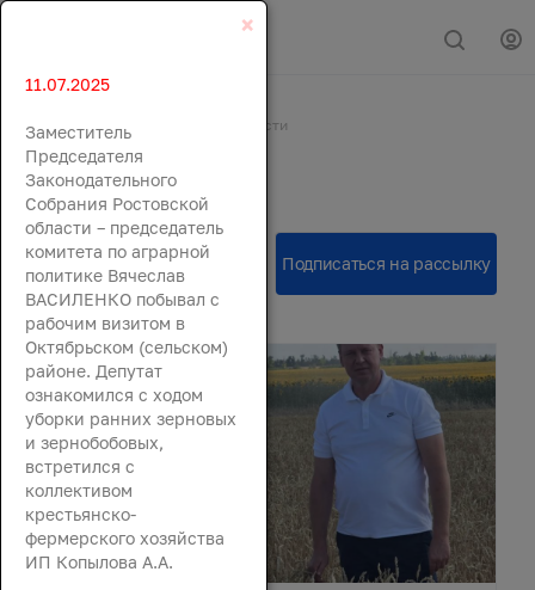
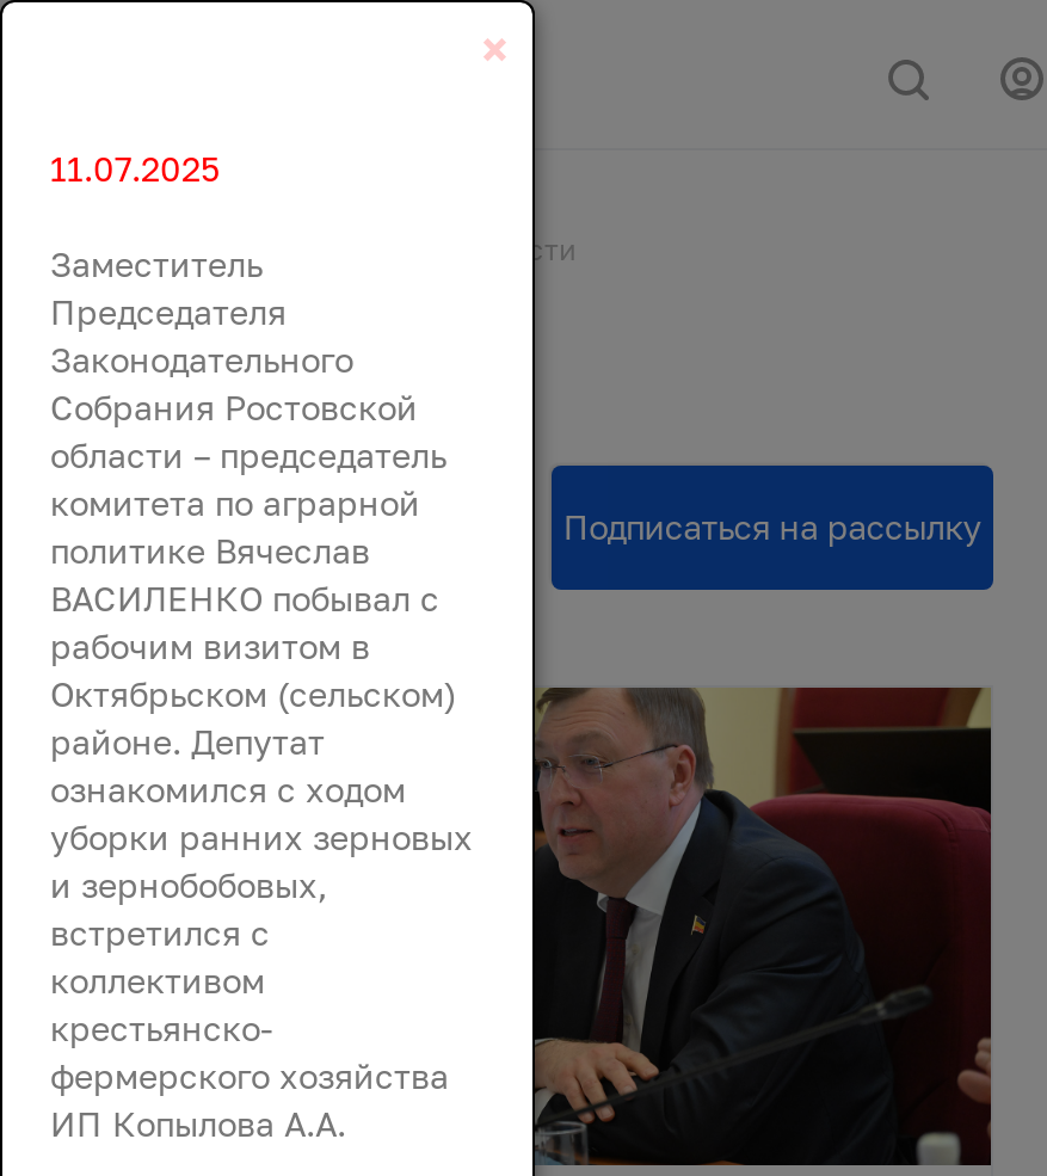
- [image]
+ [image]
